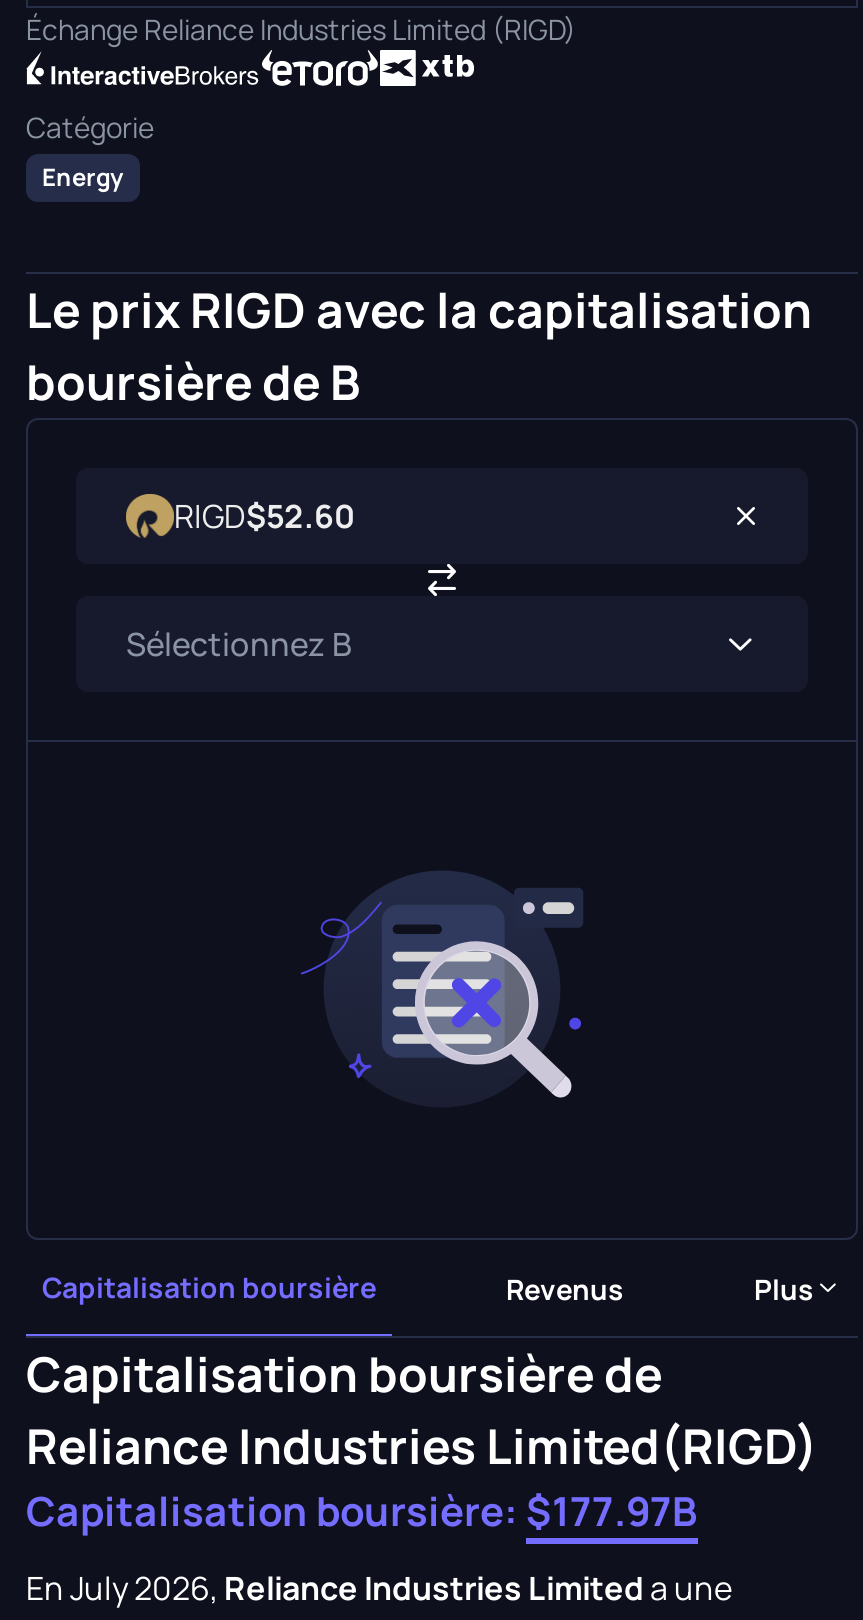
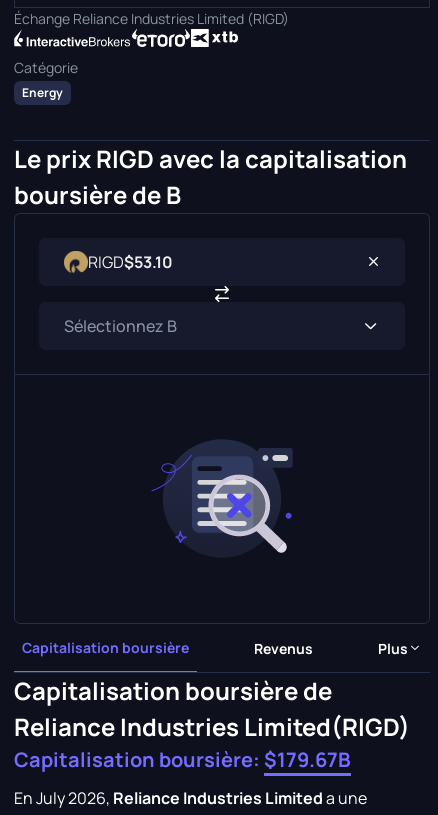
- RIGD$52.60
+ RIGD$53.10

- Capitalisation boursière: $177.97B
+ Capitalisation boursière: $179.67B
